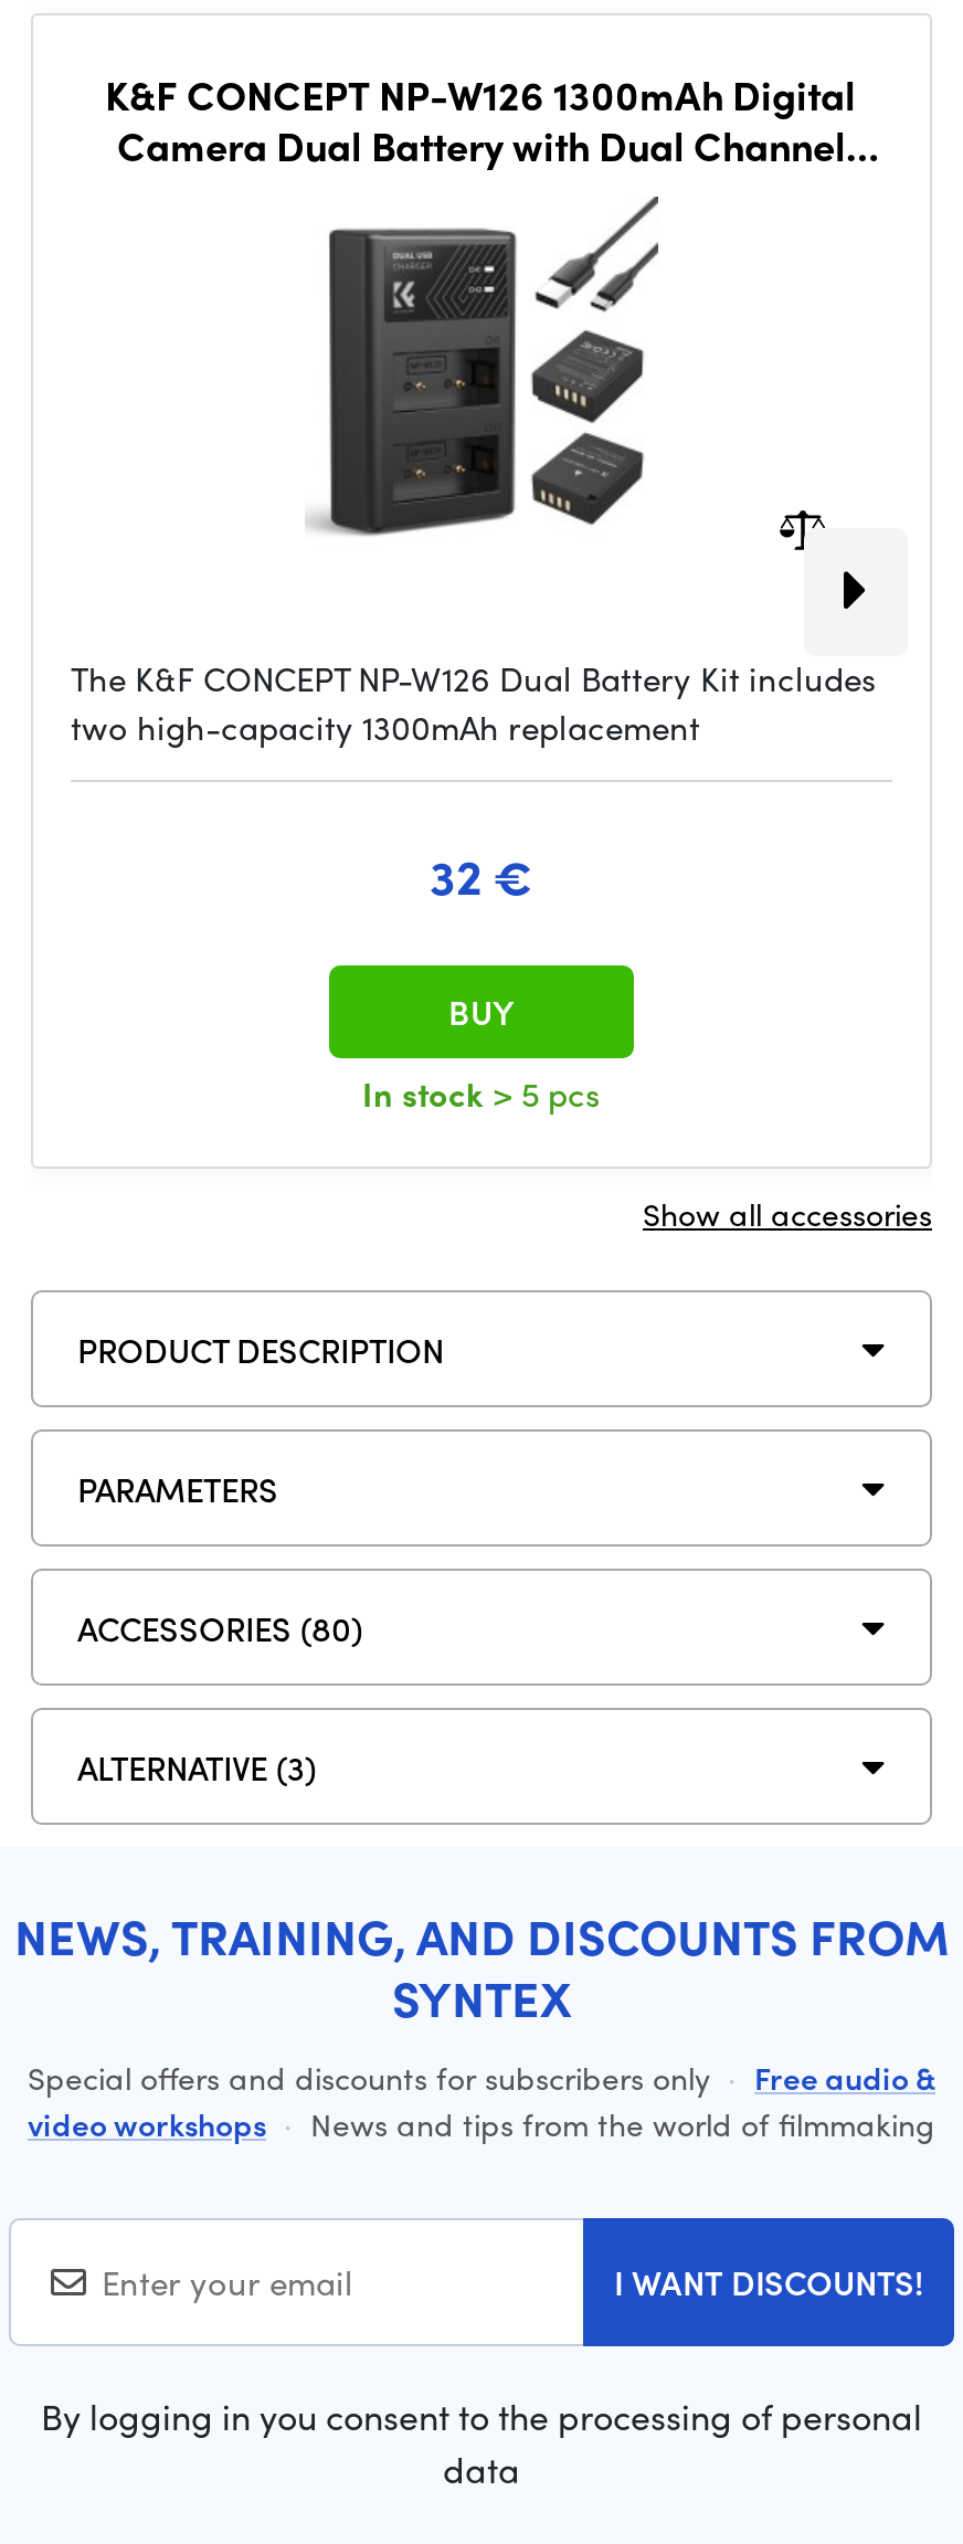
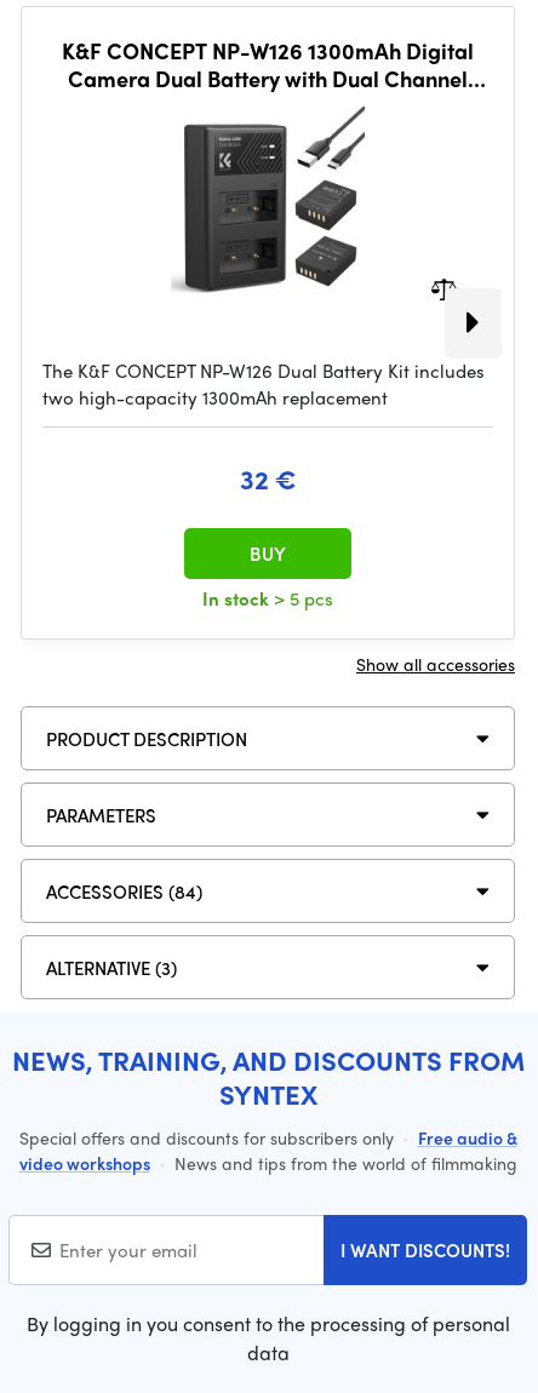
- ACCESSORIES (80)
+ ACCESSORIES (84)
